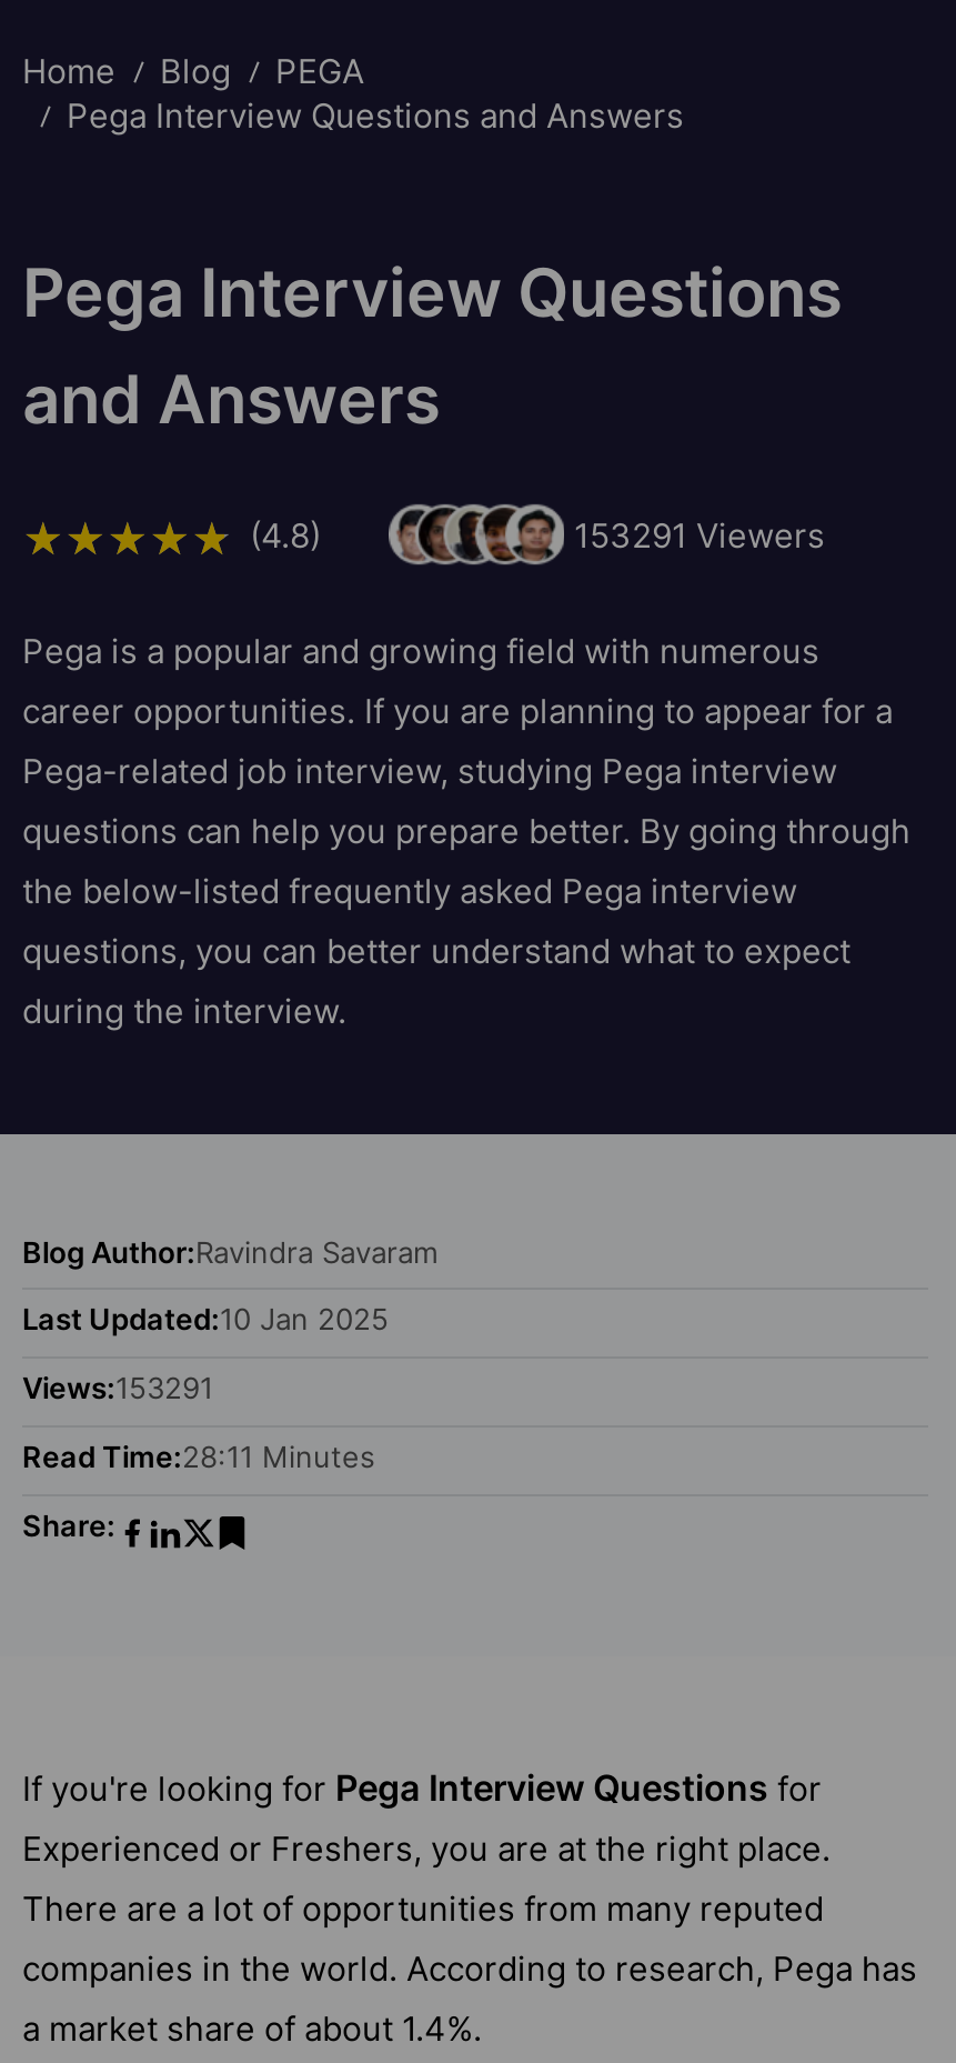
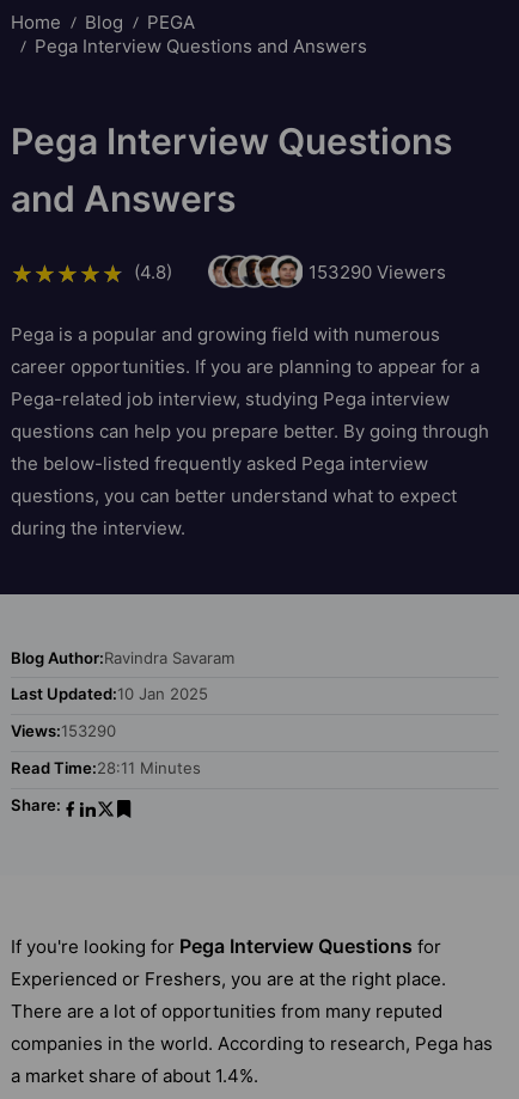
- 153291 Viewers
+ 153290 Viewers

- Views:153291
+ Views:153290
